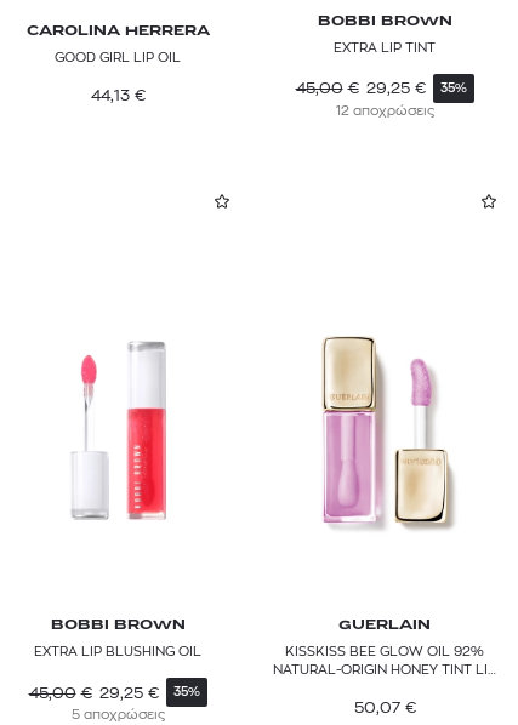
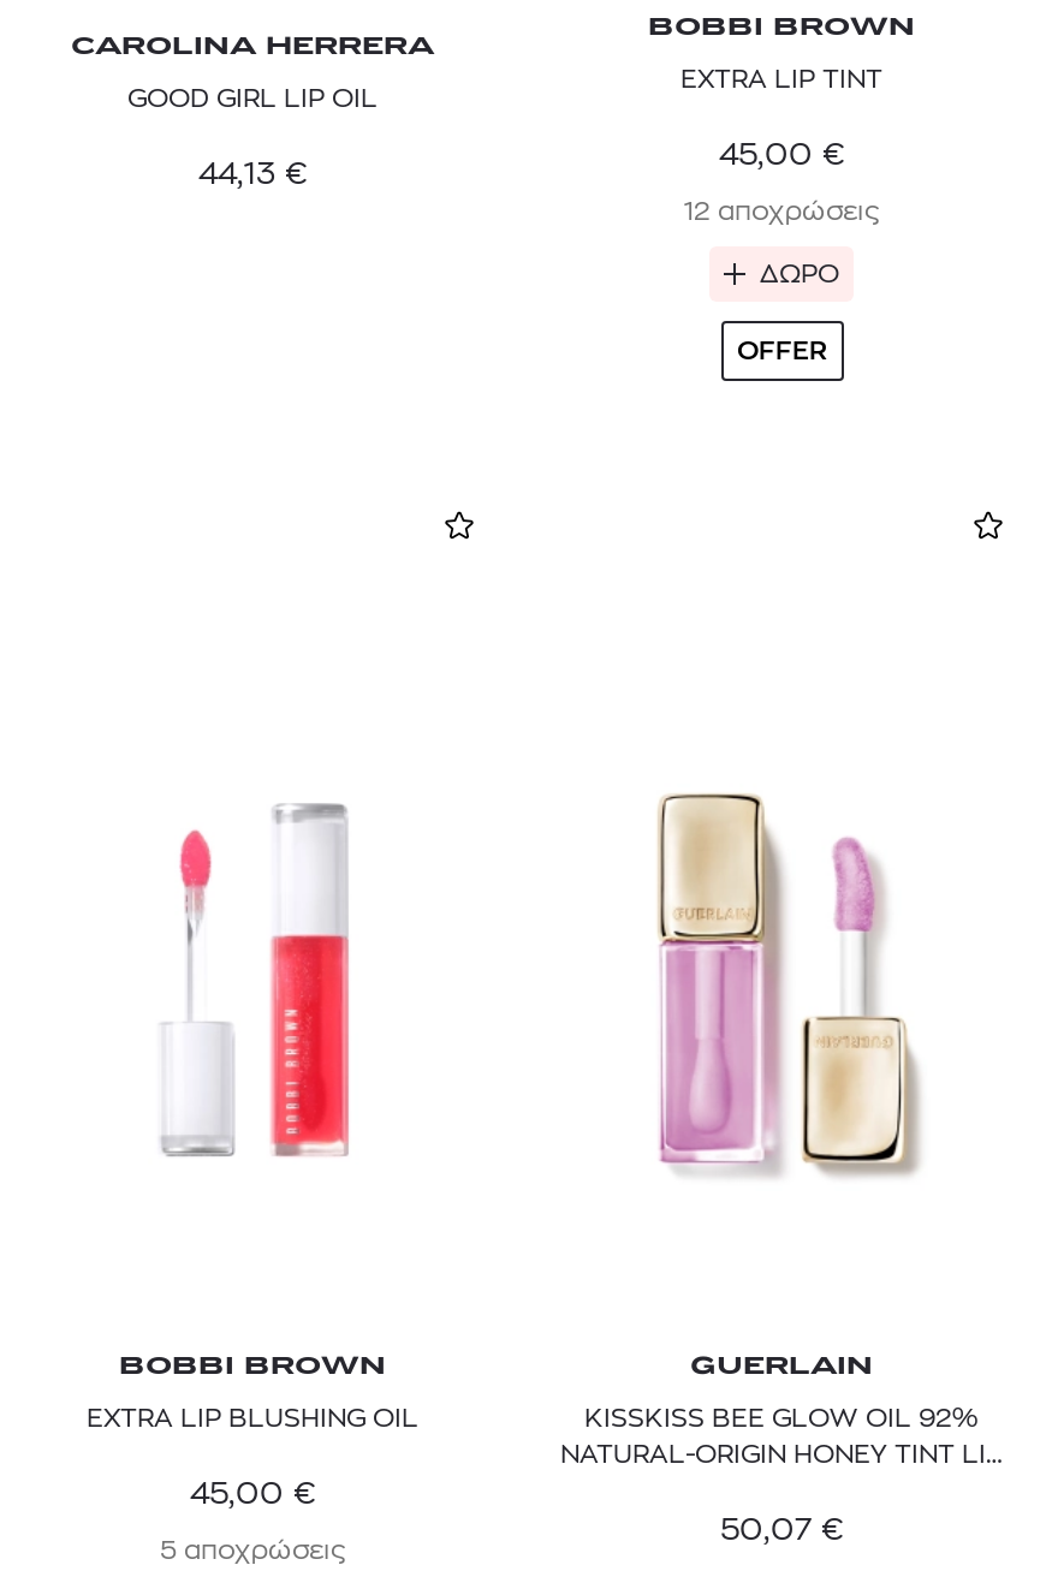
- 45,00 € 29,25 €
- 35%
+ 45,00 €

+ ΔΩΡΟ
+ OFFER

- 45,00 € 29,25 €
- 35%
+ 45,00 €
